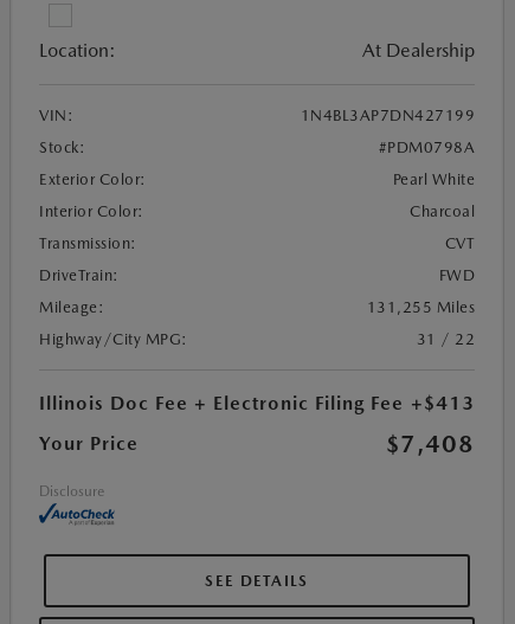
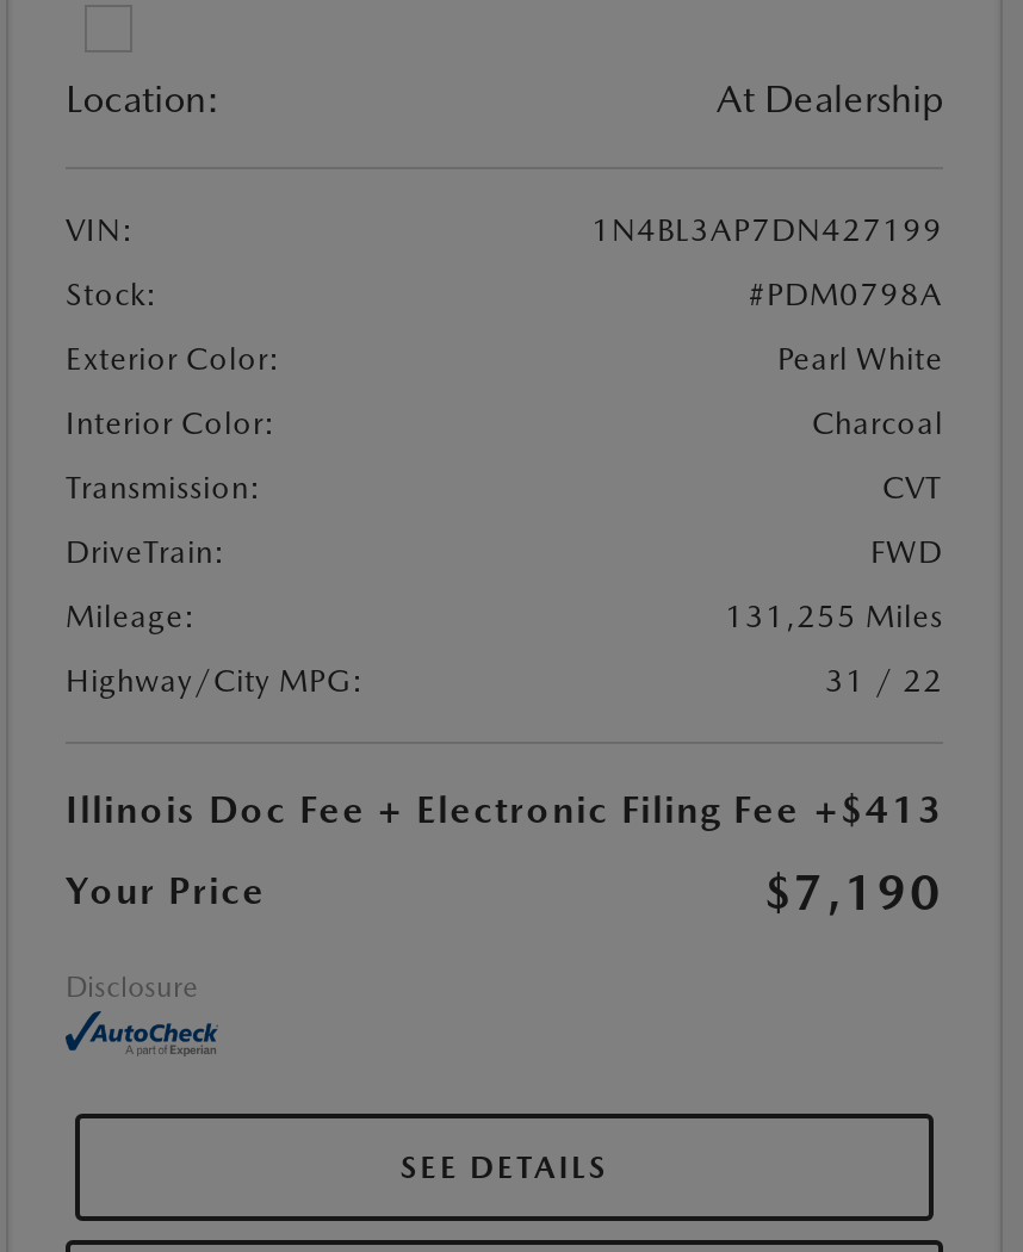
- $7,408
+ $7,190
